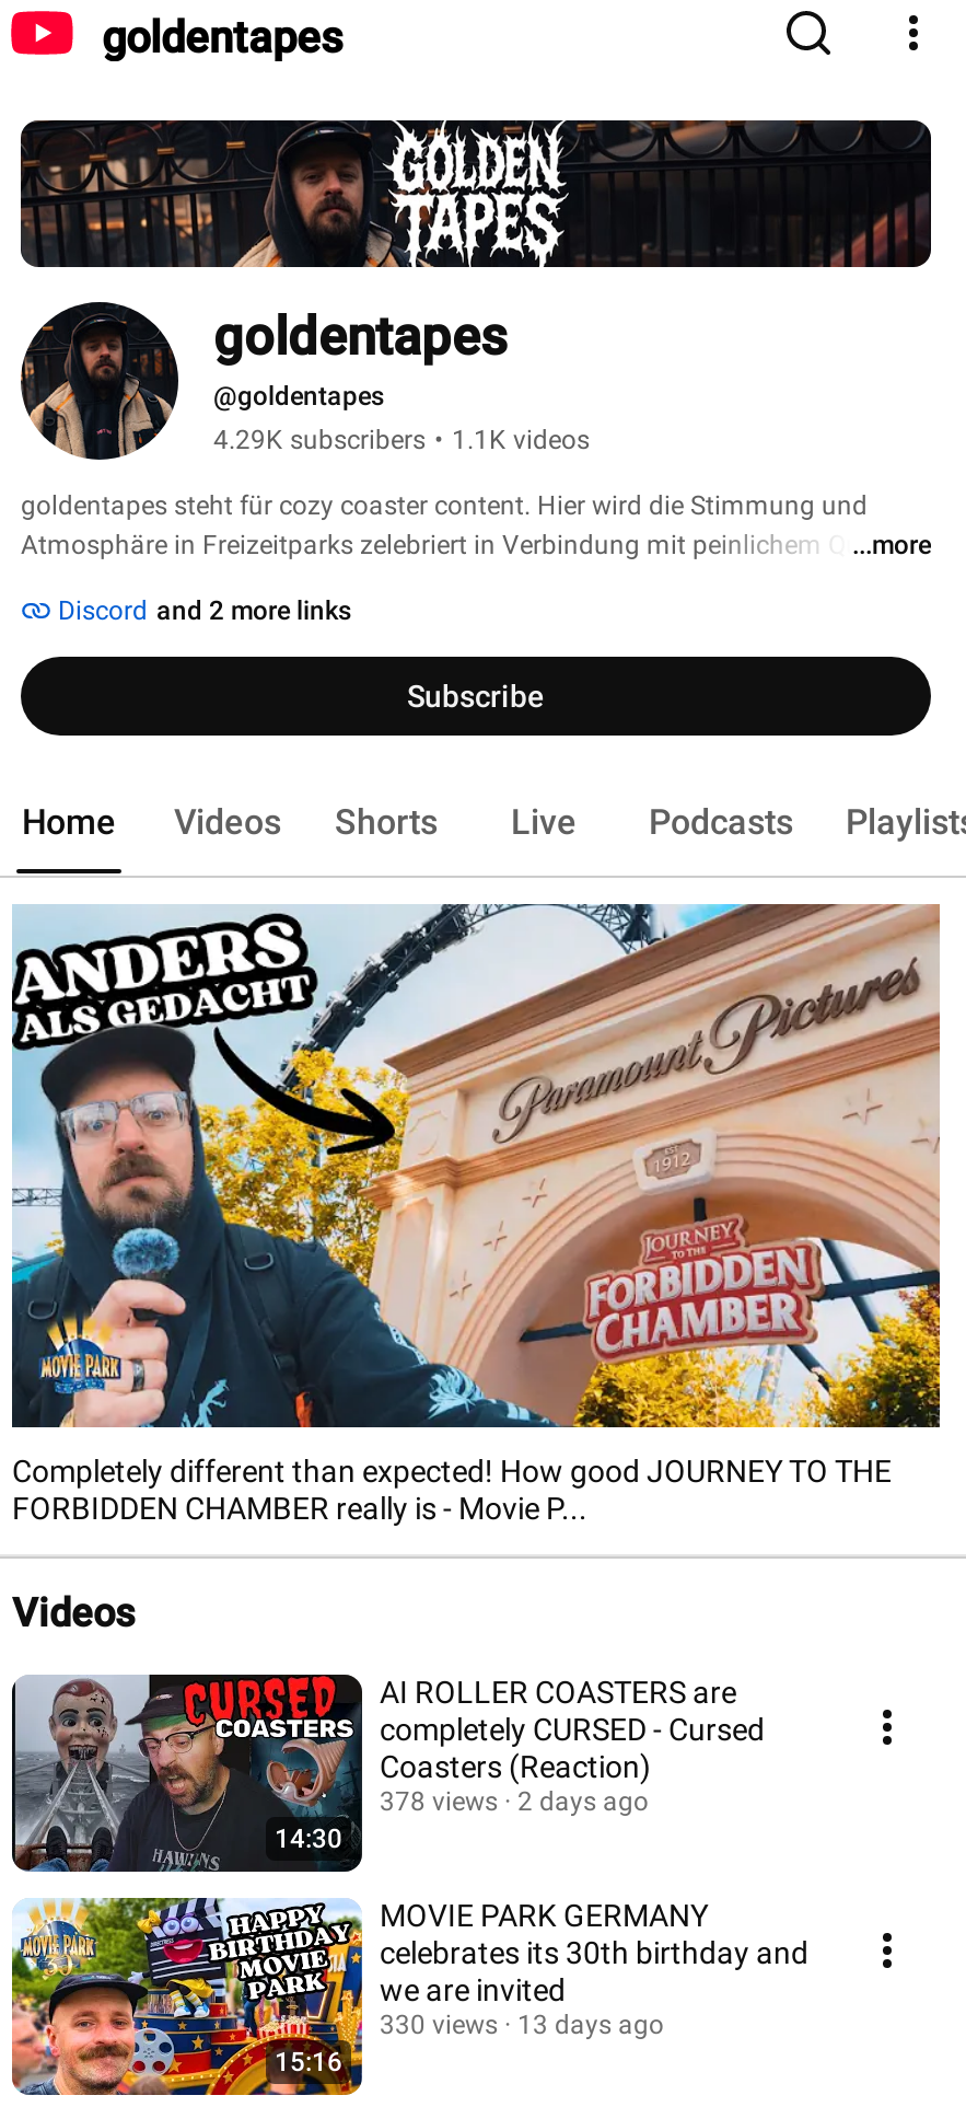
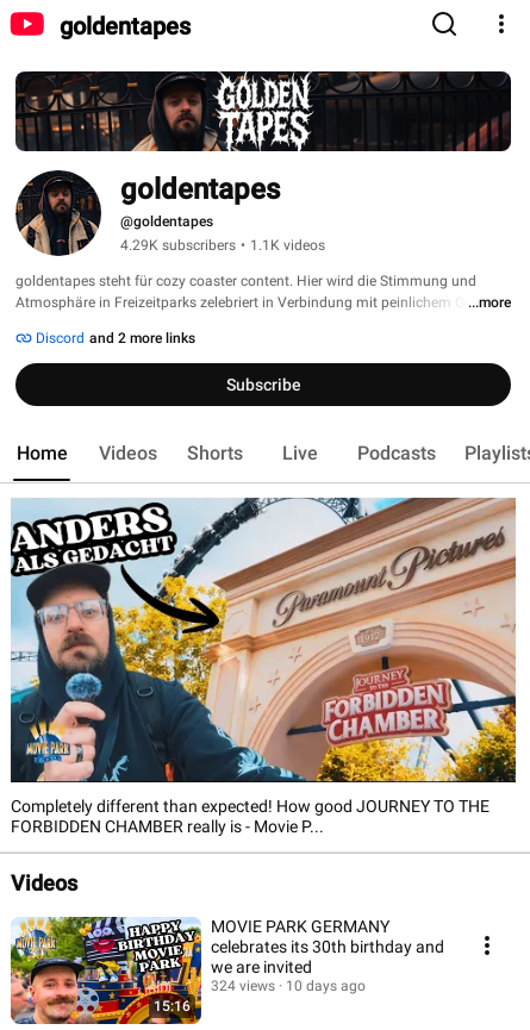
- [image]
- 14:30

- AI ROLLER COASTERS are
- completely CURSED - Cursed
- Coasters (Reaction)
- 378 views
- 2 days ago

- 330 views
+ 324 views

- 13 days ago
+ 10 days ago
